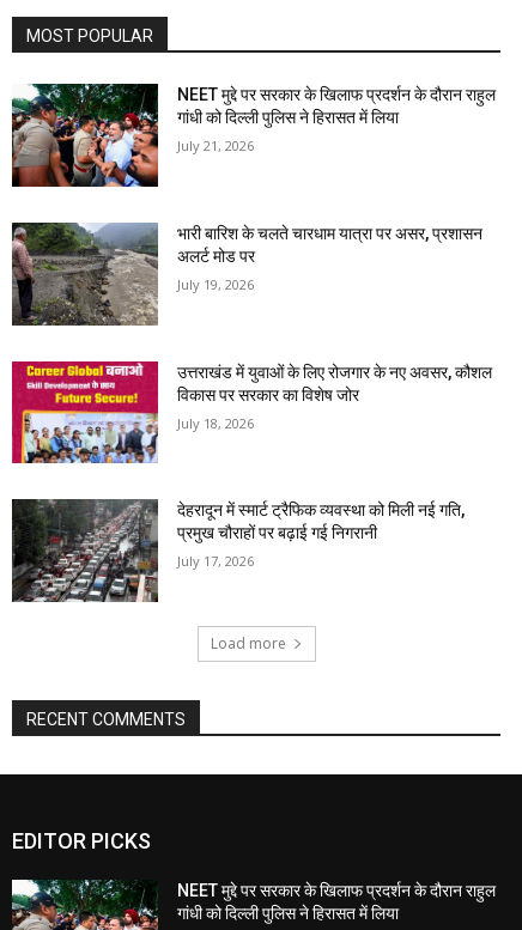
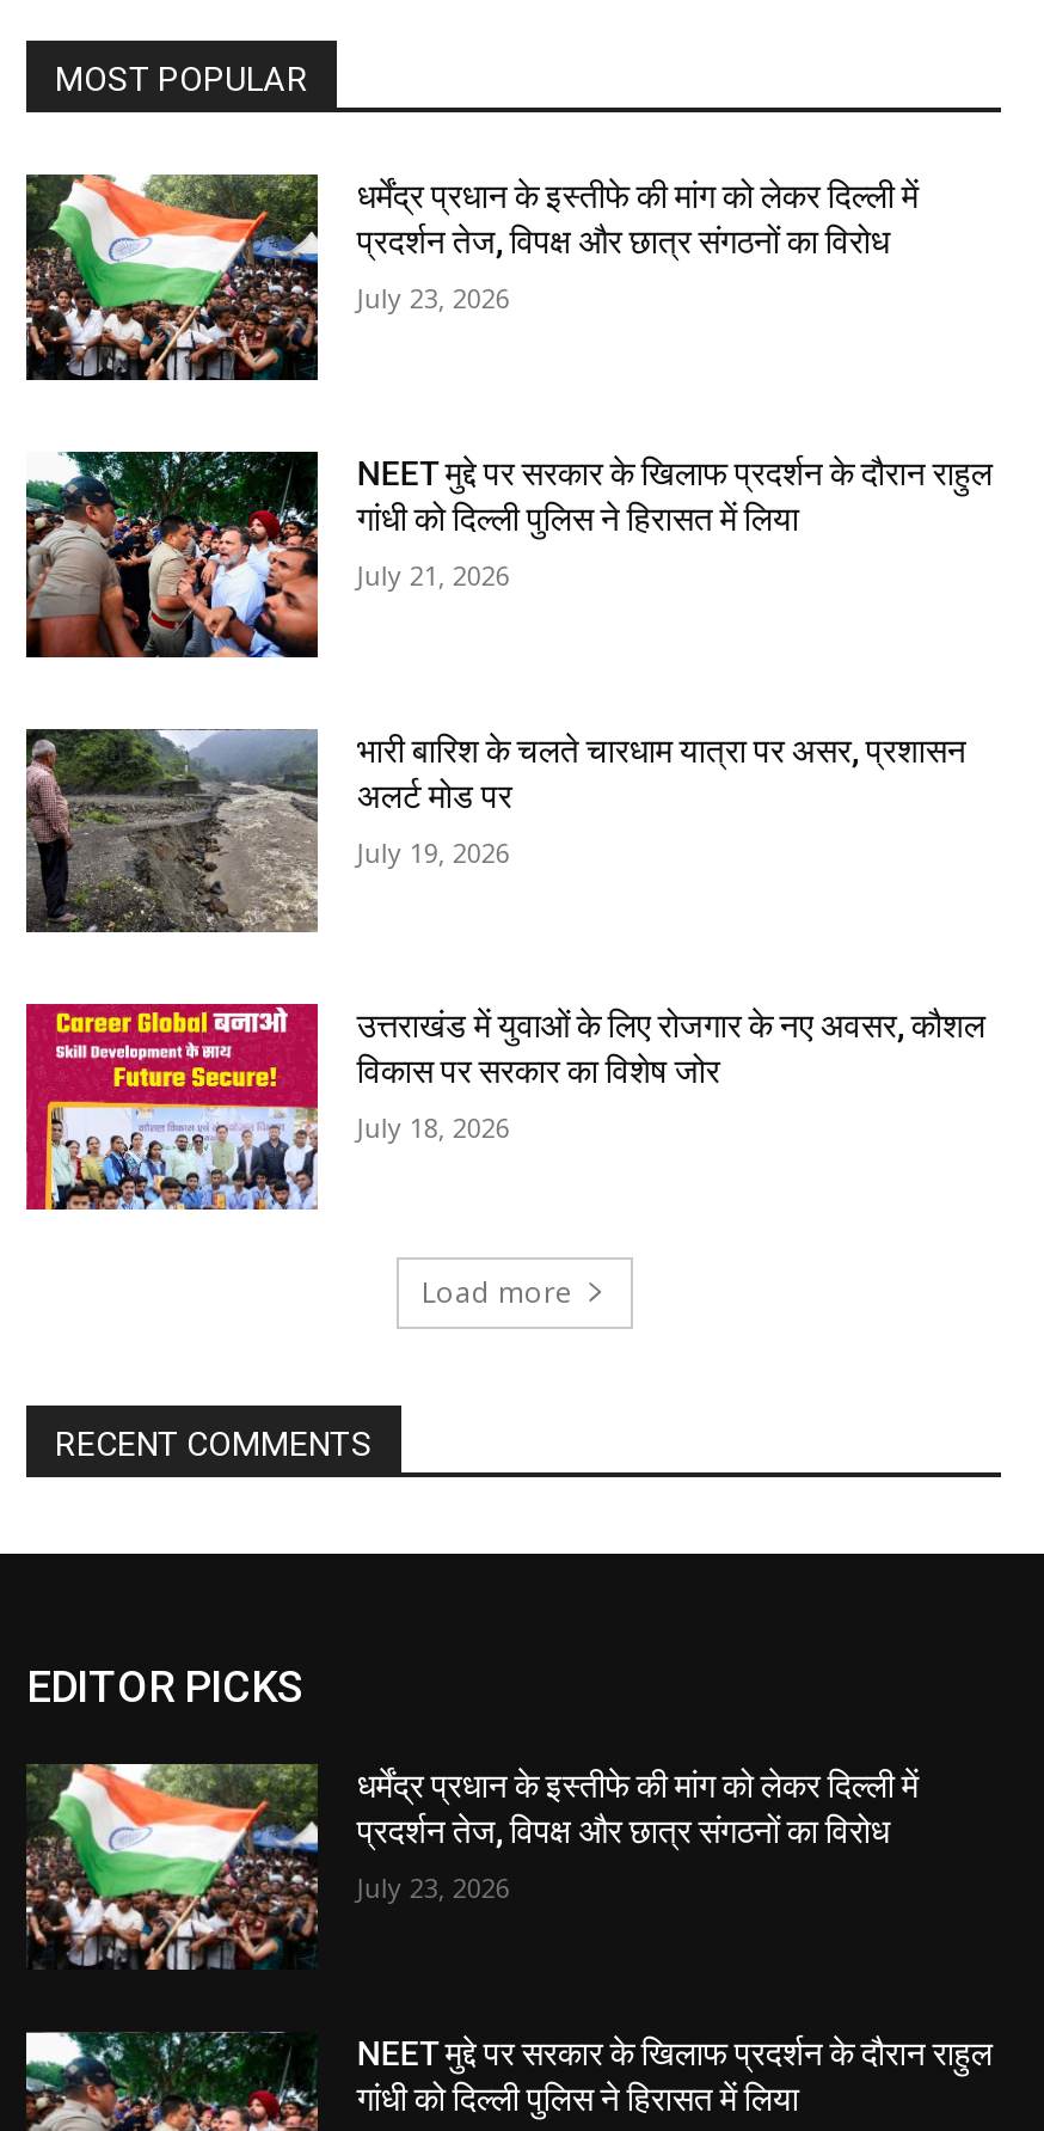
+ [image]
+ धर्मेंद्र प्रधान के इस्तीफे की मांग को लेकर दिल्ली में
+ प्रदर्शन तेज, विपक्ष और छात्र संगठनों का विरोध
+ July 23, 2026

- [image]
- देहरादून में स्मार्ट ट्रैफिक व्यवस्था को मिली नई गति,
- प्रमुख चौराहों पर बढ़ाई गई निगरानी
- July 17, 2026

+ [image]
+ धर्मेंद्र प्रधान के इस्तीफे की मांग को लेकर दिल्ली में
+ प्रदर्शन तेज, विपक्ष और छात्र संगठनों का विरोध
+ July 23, 2026
